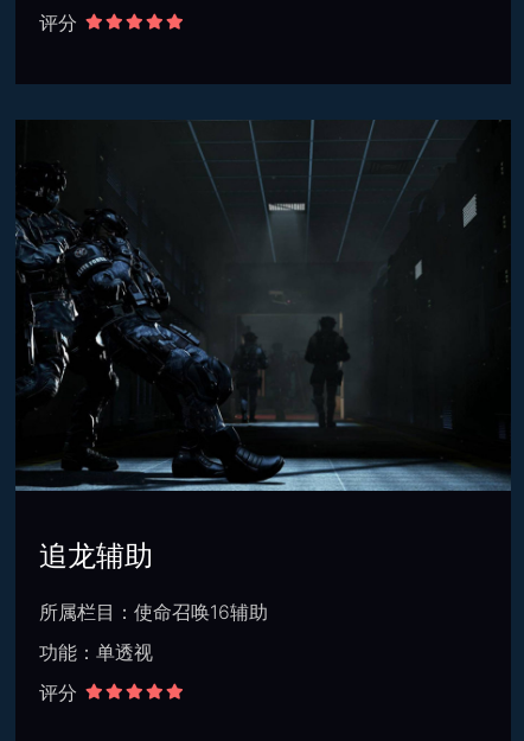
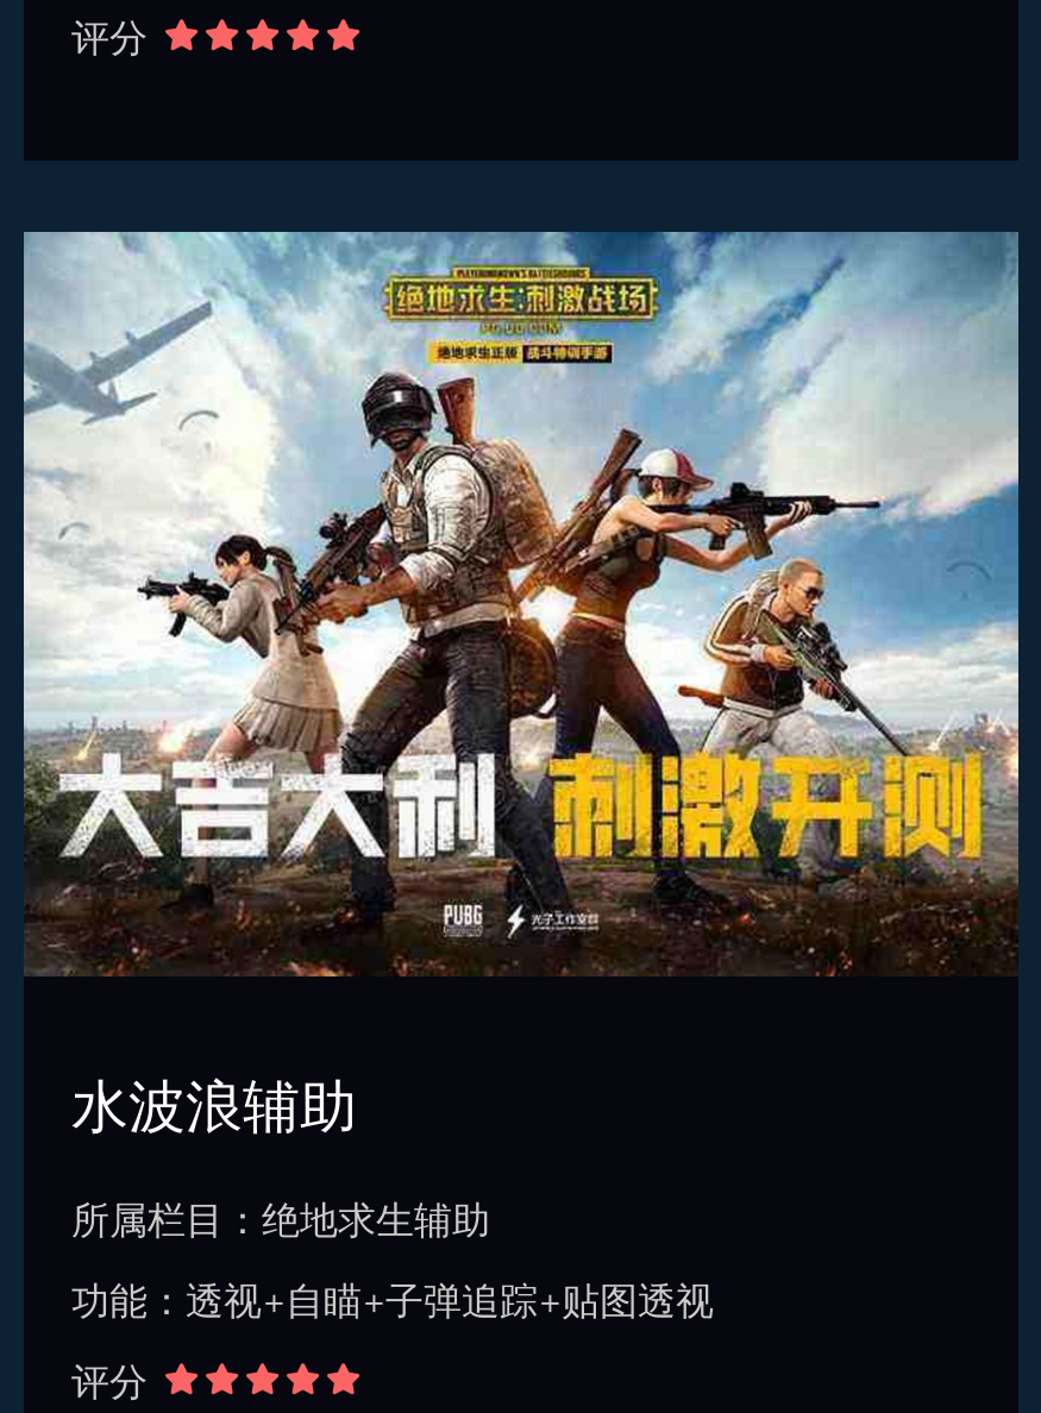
- [image]
- 追龙辅助
+ [image]
+ 水波浪辅助

- 所属栏目：使命召唤16辅助
+ 所属栏目：绝地求生辅助

- 功能：单透视
+ 功能：透视+自瞄+子弹追踪+贴图透视
